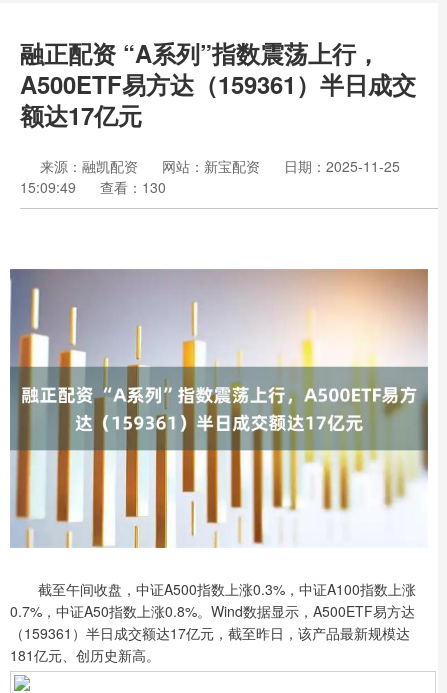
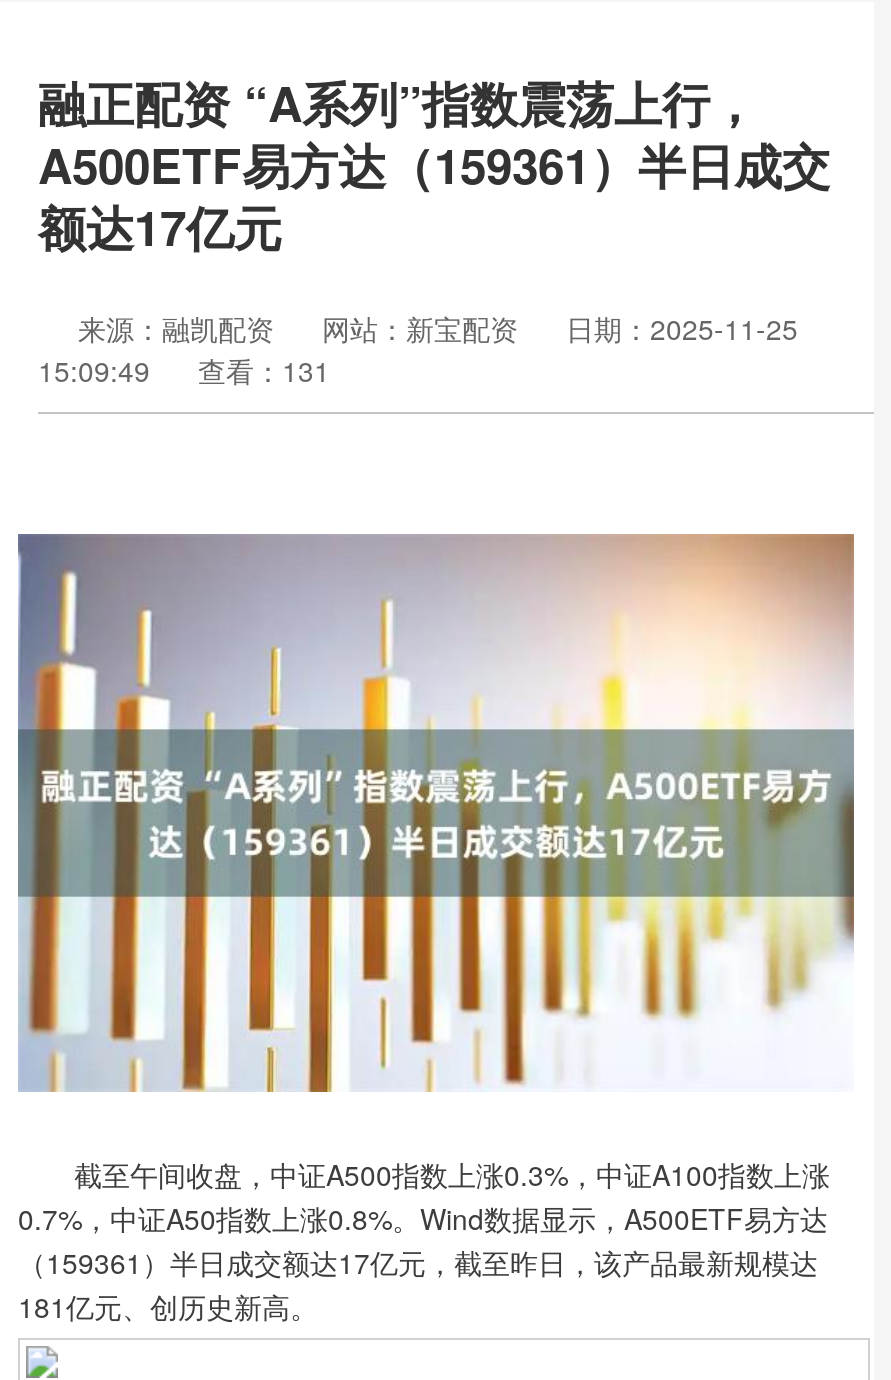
- 15:09:49 查看：130
+ 15:09:49 查看：131
